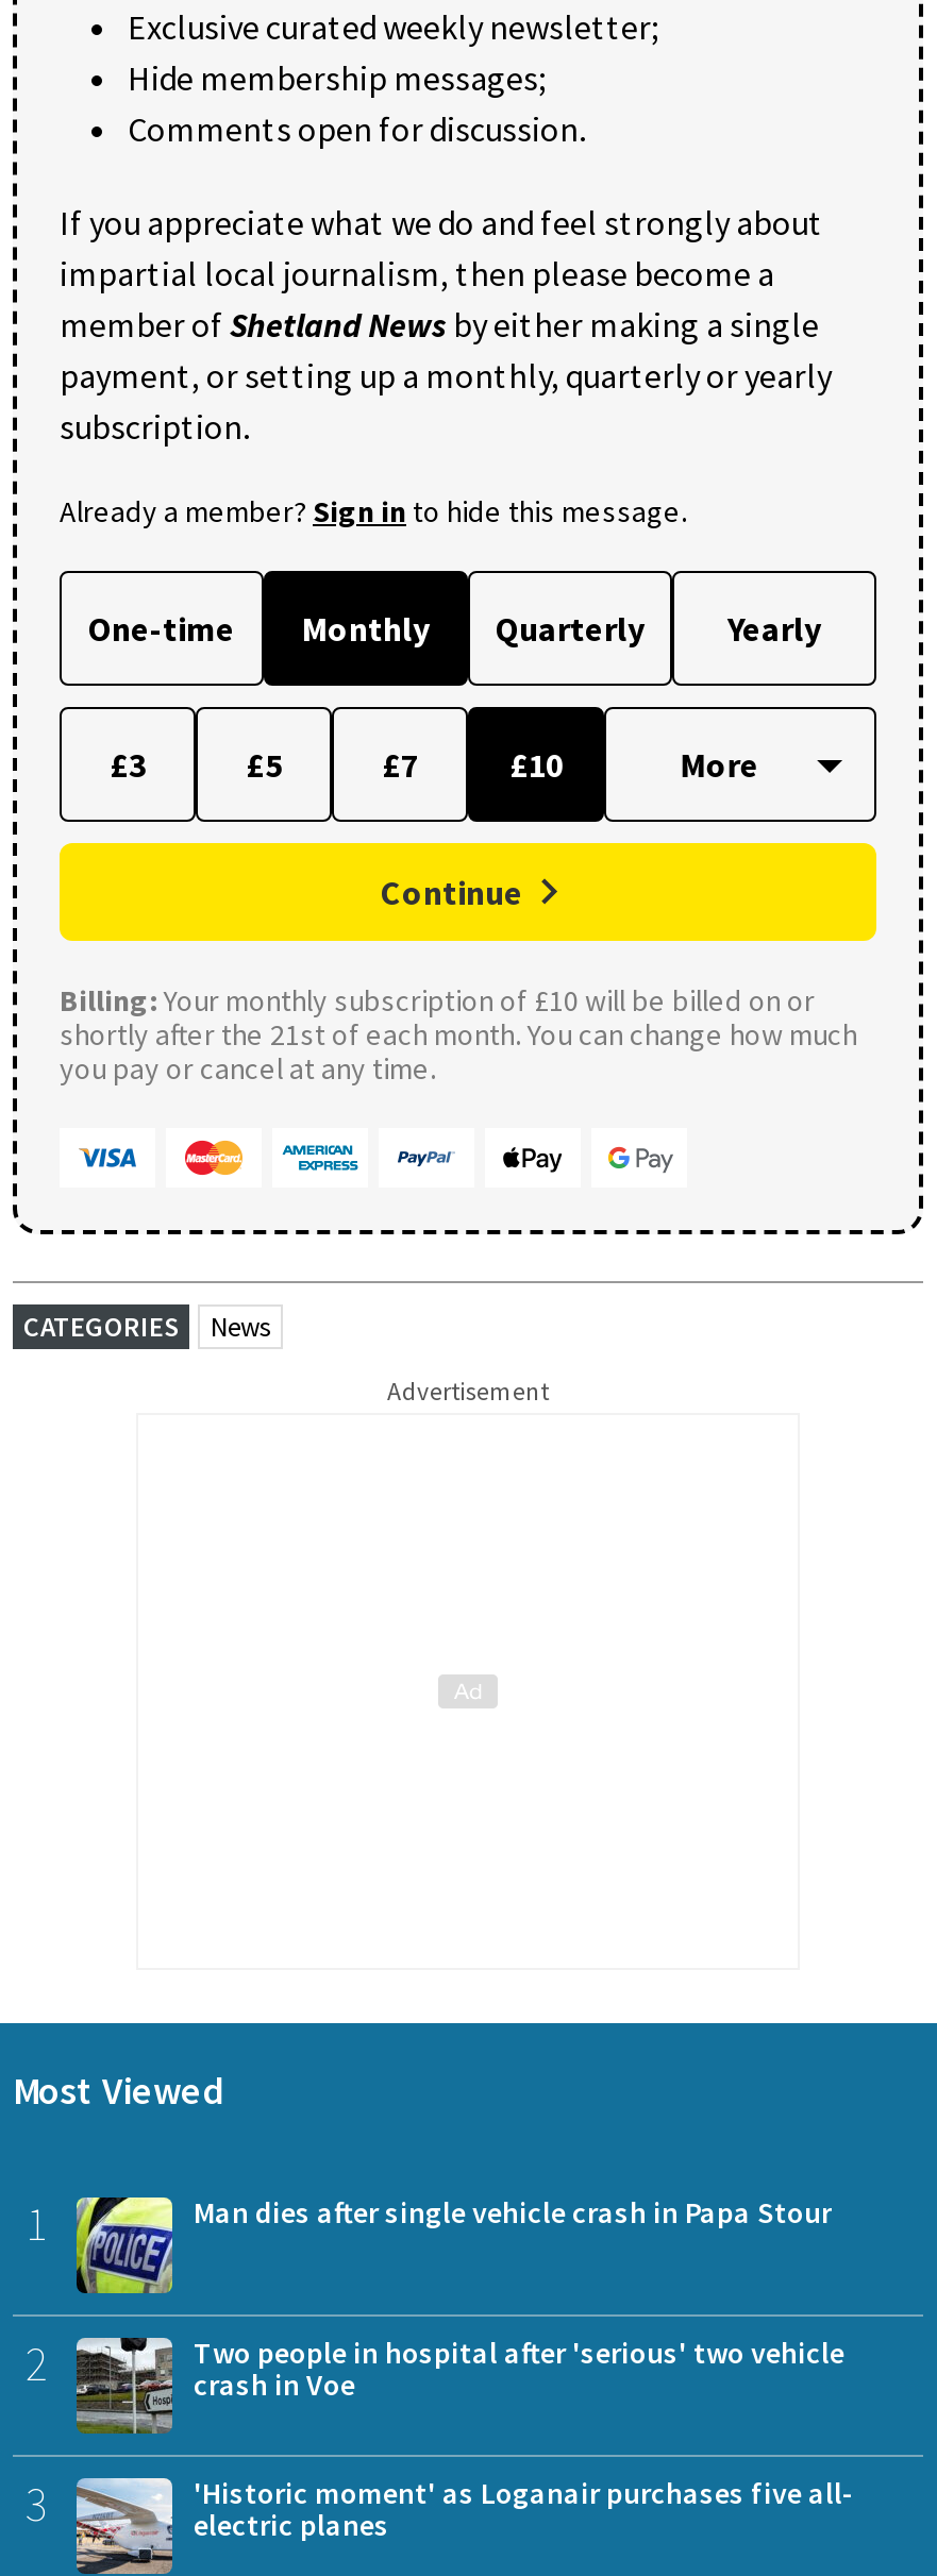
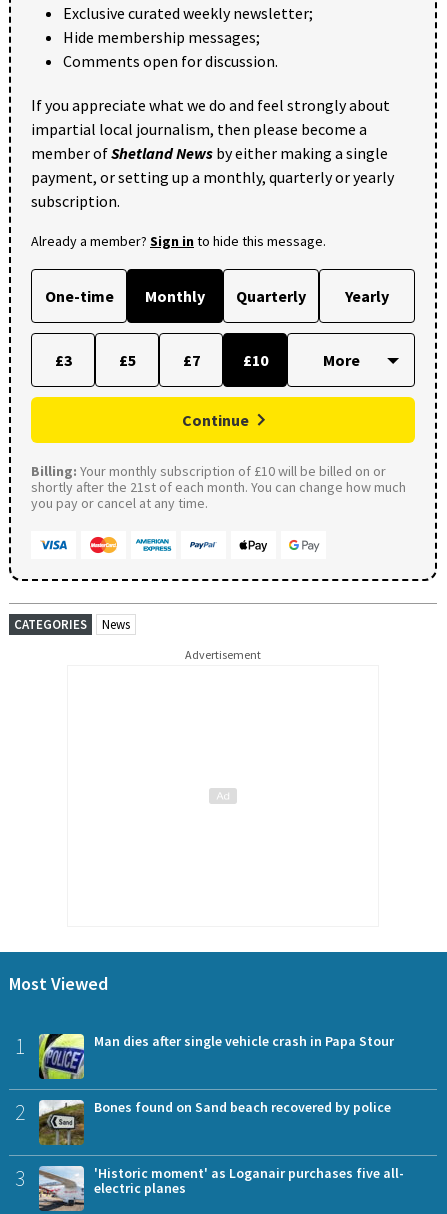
- [image]
- Two people in hospital after 'serious' two vehicle
- crash in Voe
+ [image]
+ Bones found on Sand beach recovered by police
